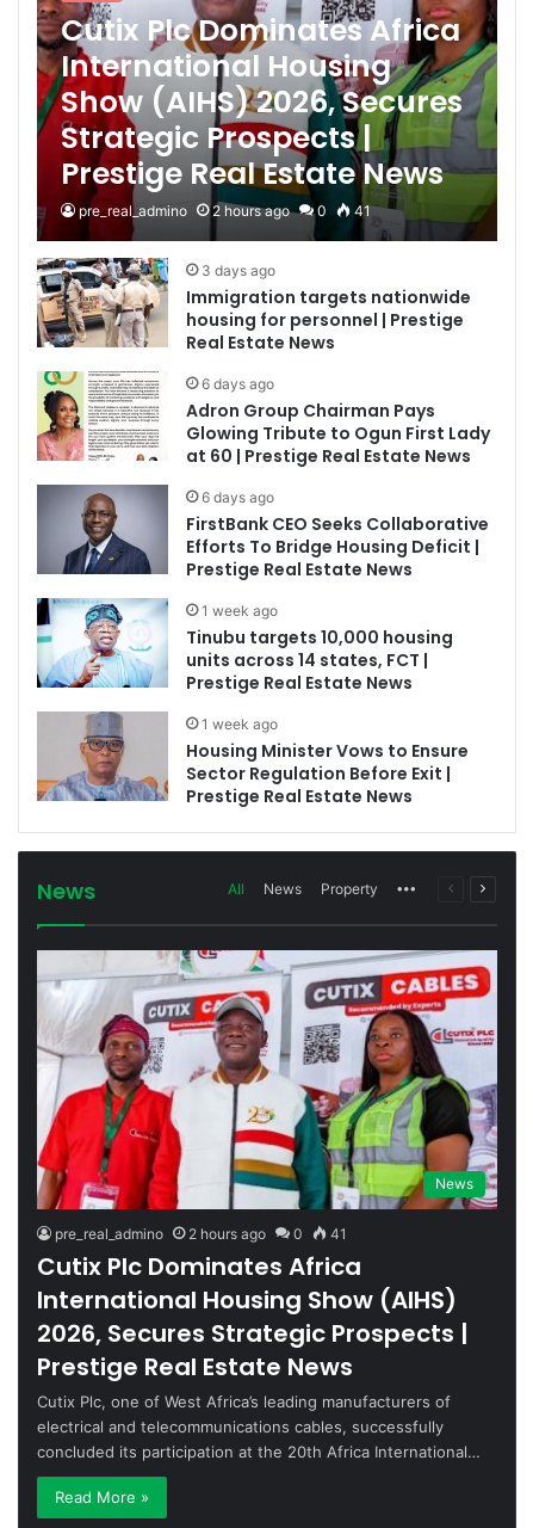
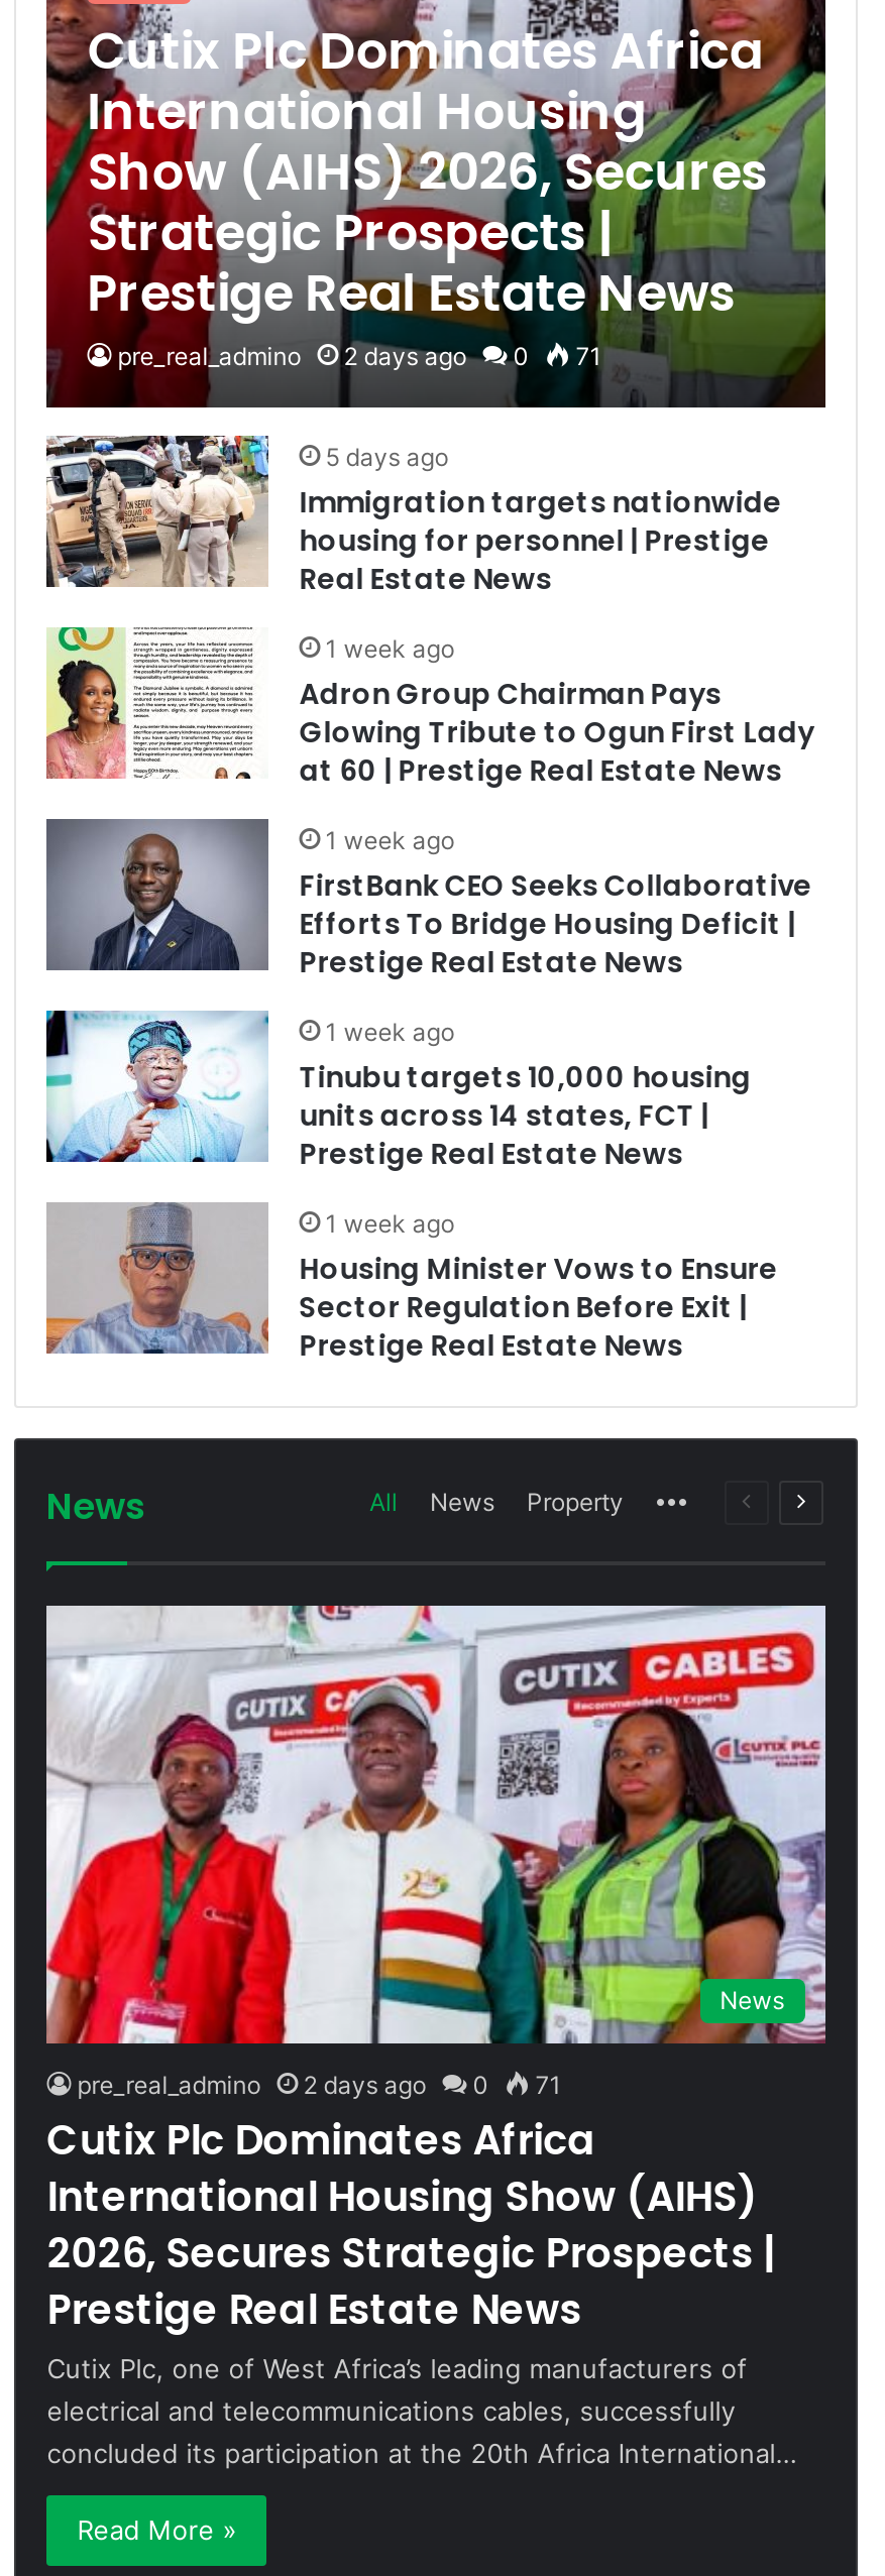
- 2 hours ago
+ 2 days ago

- 41
+ 71

- 3 days ago
+ 5 days ago

- 6 days ago
+ 1 week ago

- 6 days ago
+ 1 week ago

- 2 hours ago
+ 2 days ago

- 41
+ 71
